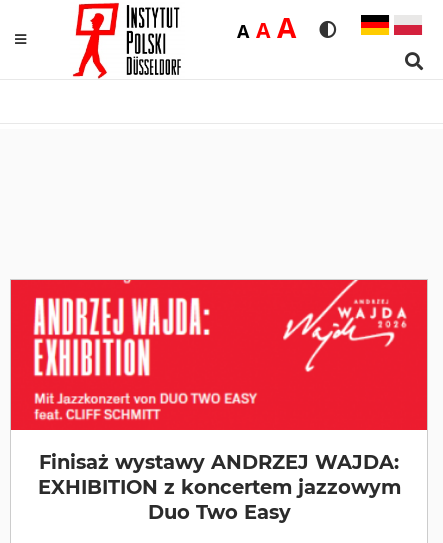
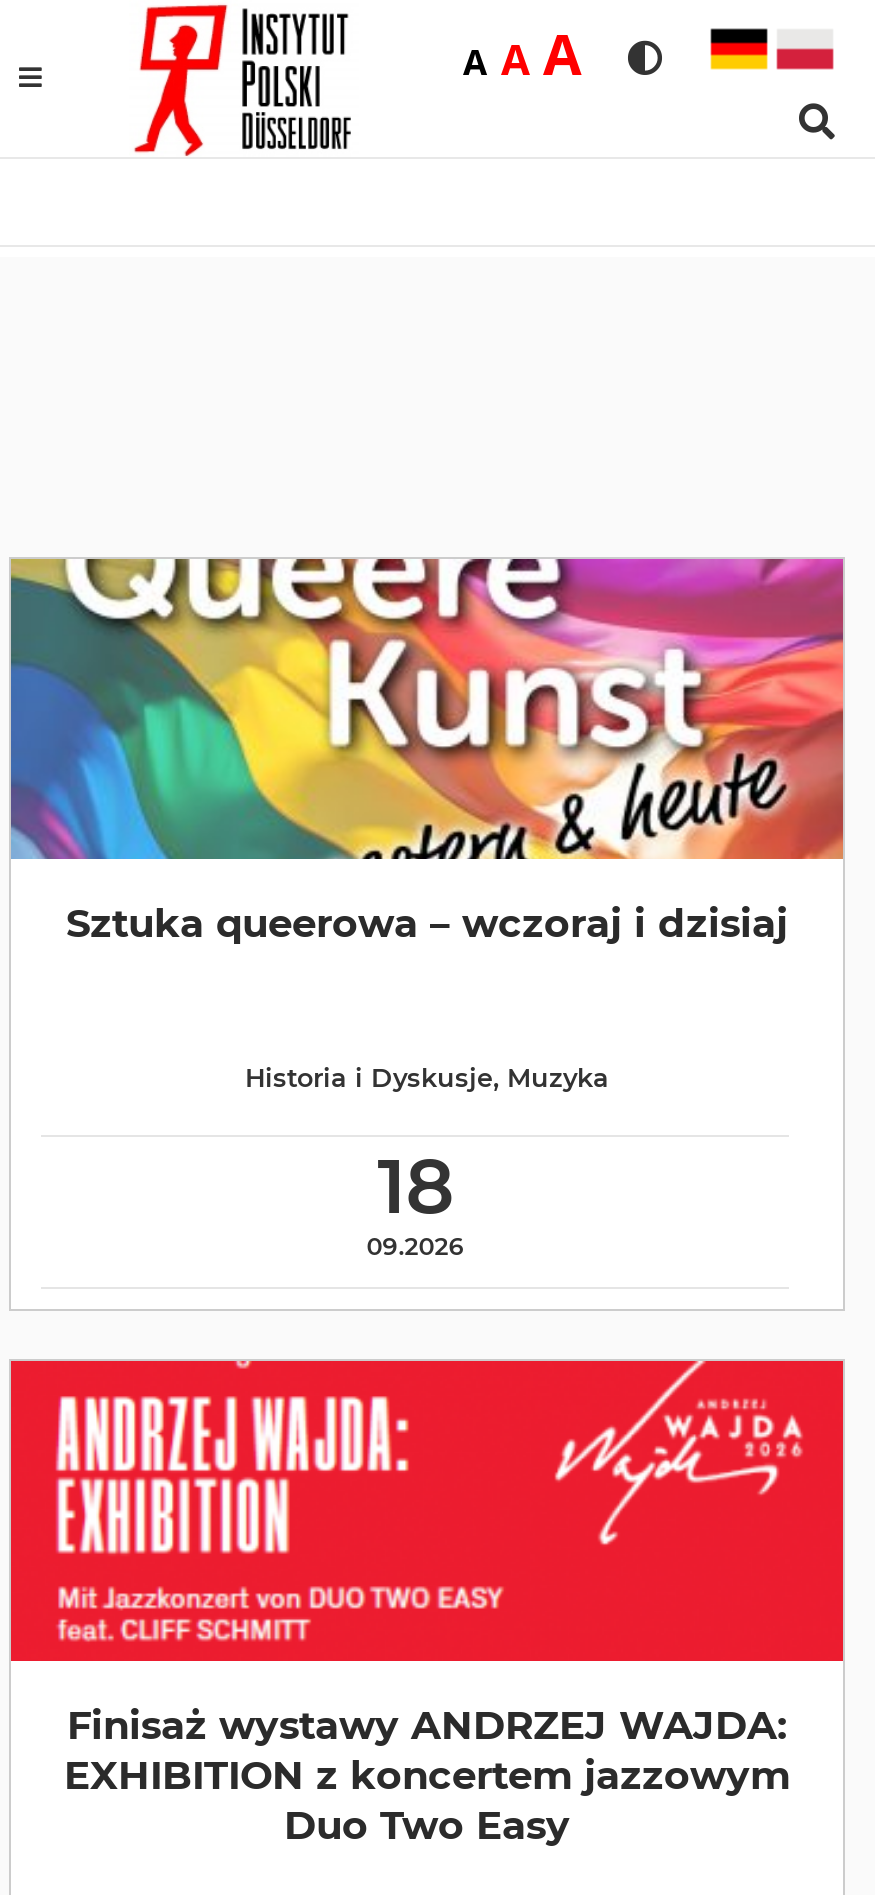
+ [image]
+ Sztuka queerowa – wczoraj i dzisiaj
+ 18
+ 09.2026

+ Historia i Dyskusje, Muzyka
